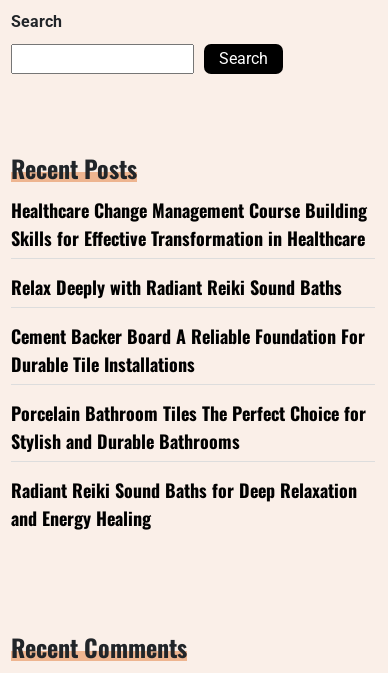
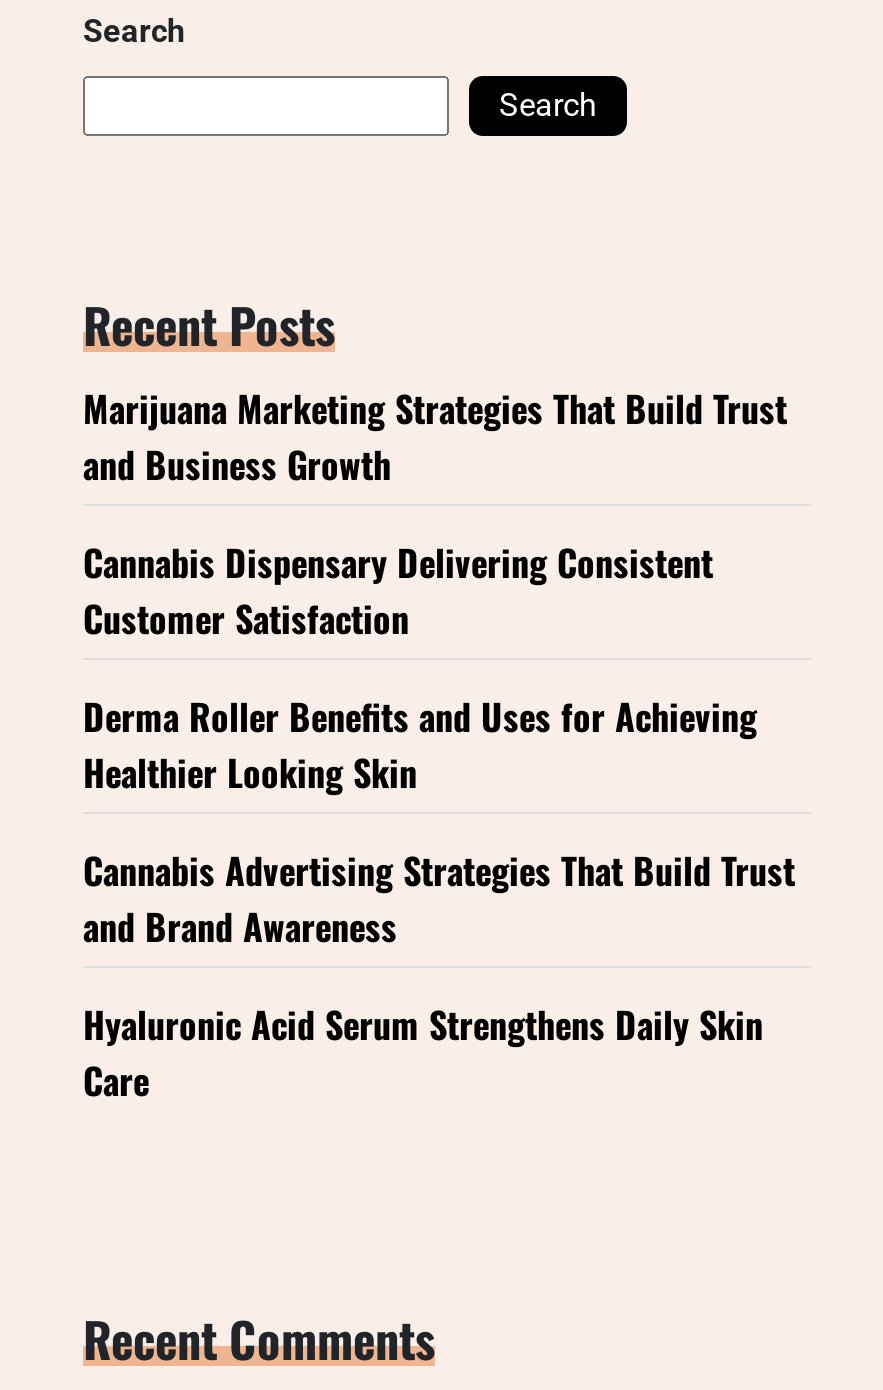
- Healthcare Change Management Course Building
- Skills for Effective Transformation in Healthcare
+ Marijuana Marketing Strategies That Build Trust
+ and Business Growth

- Relax Deeply with Radiant Reiki Sound Baths
+ Cannabis Dispensary Delivering Consistent
+ Customer Satisfaction

- Cement Backer Board A Reliable Foundation For
- Durable Tile Installations
+ Derma Roller Benefits and Uses for Achieving
+ Healthier Looking Skin

- Porcelain Bathroom Tiles The Perfect Choice for
- Stylish and Durable Bathrooms
+ Cannabis Advertising Strategies That Build Trust
+ and Brand Awareness

- Radiant Reiki Sound Baths for Deep Relaxation
- and Energy Healing
+ Hyaluronic Acid Serum Strengthens Daily Skin
+ Care
